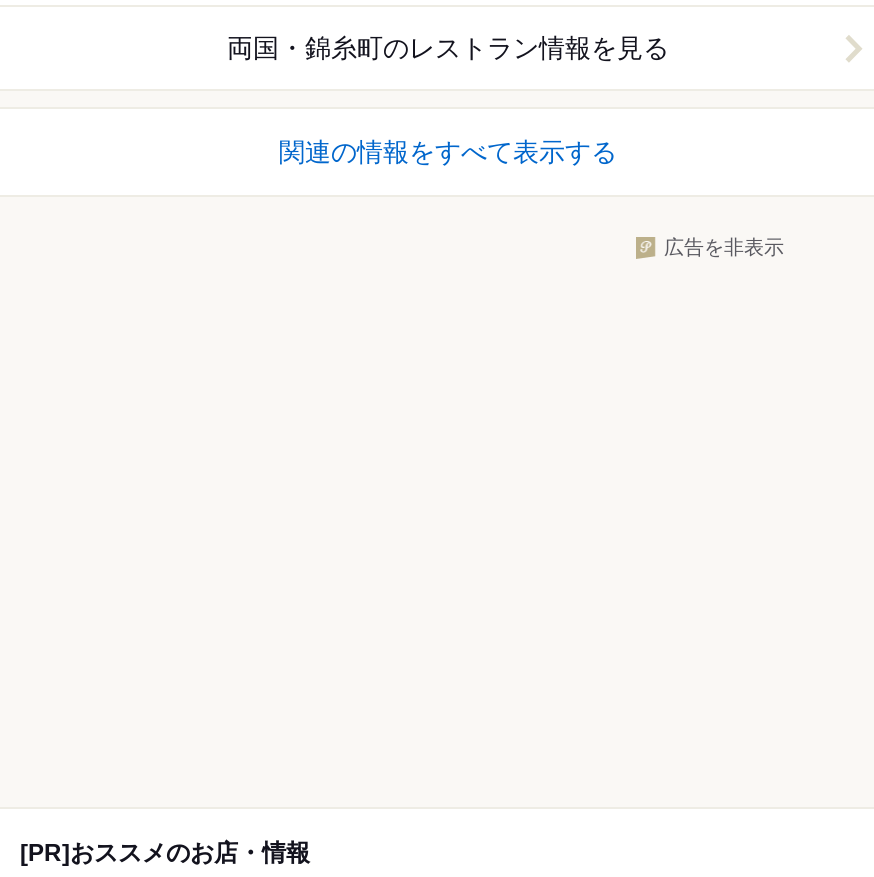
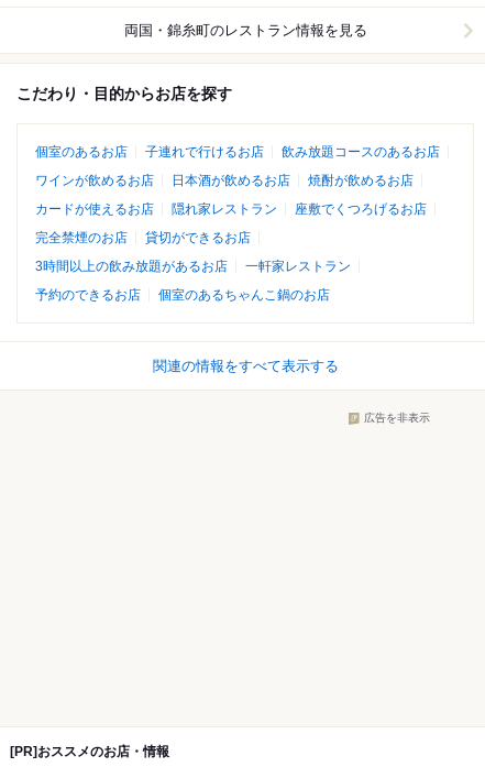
+ こだわり・目的からお店を探す
+ 個室のあるお店
+ 子連れで行けるお店
+ 飲み放題コースのあるお店
+ ワインが飲めるお店
+ 日本酒が飲めるお店
+ 焼酎が飲めるお店
+ カードが使えるお店
+ 隠れ家レストラン
+ 座敷でくつろげるお店
+ 完全禁煙のお店
+ 貸切ができるお店
+ 3時間以上の飲み放題があるお店
+ 一軒家レストラン
+ 予約のできるお店
+ 個室のあるちゃんこ鍋のお店
